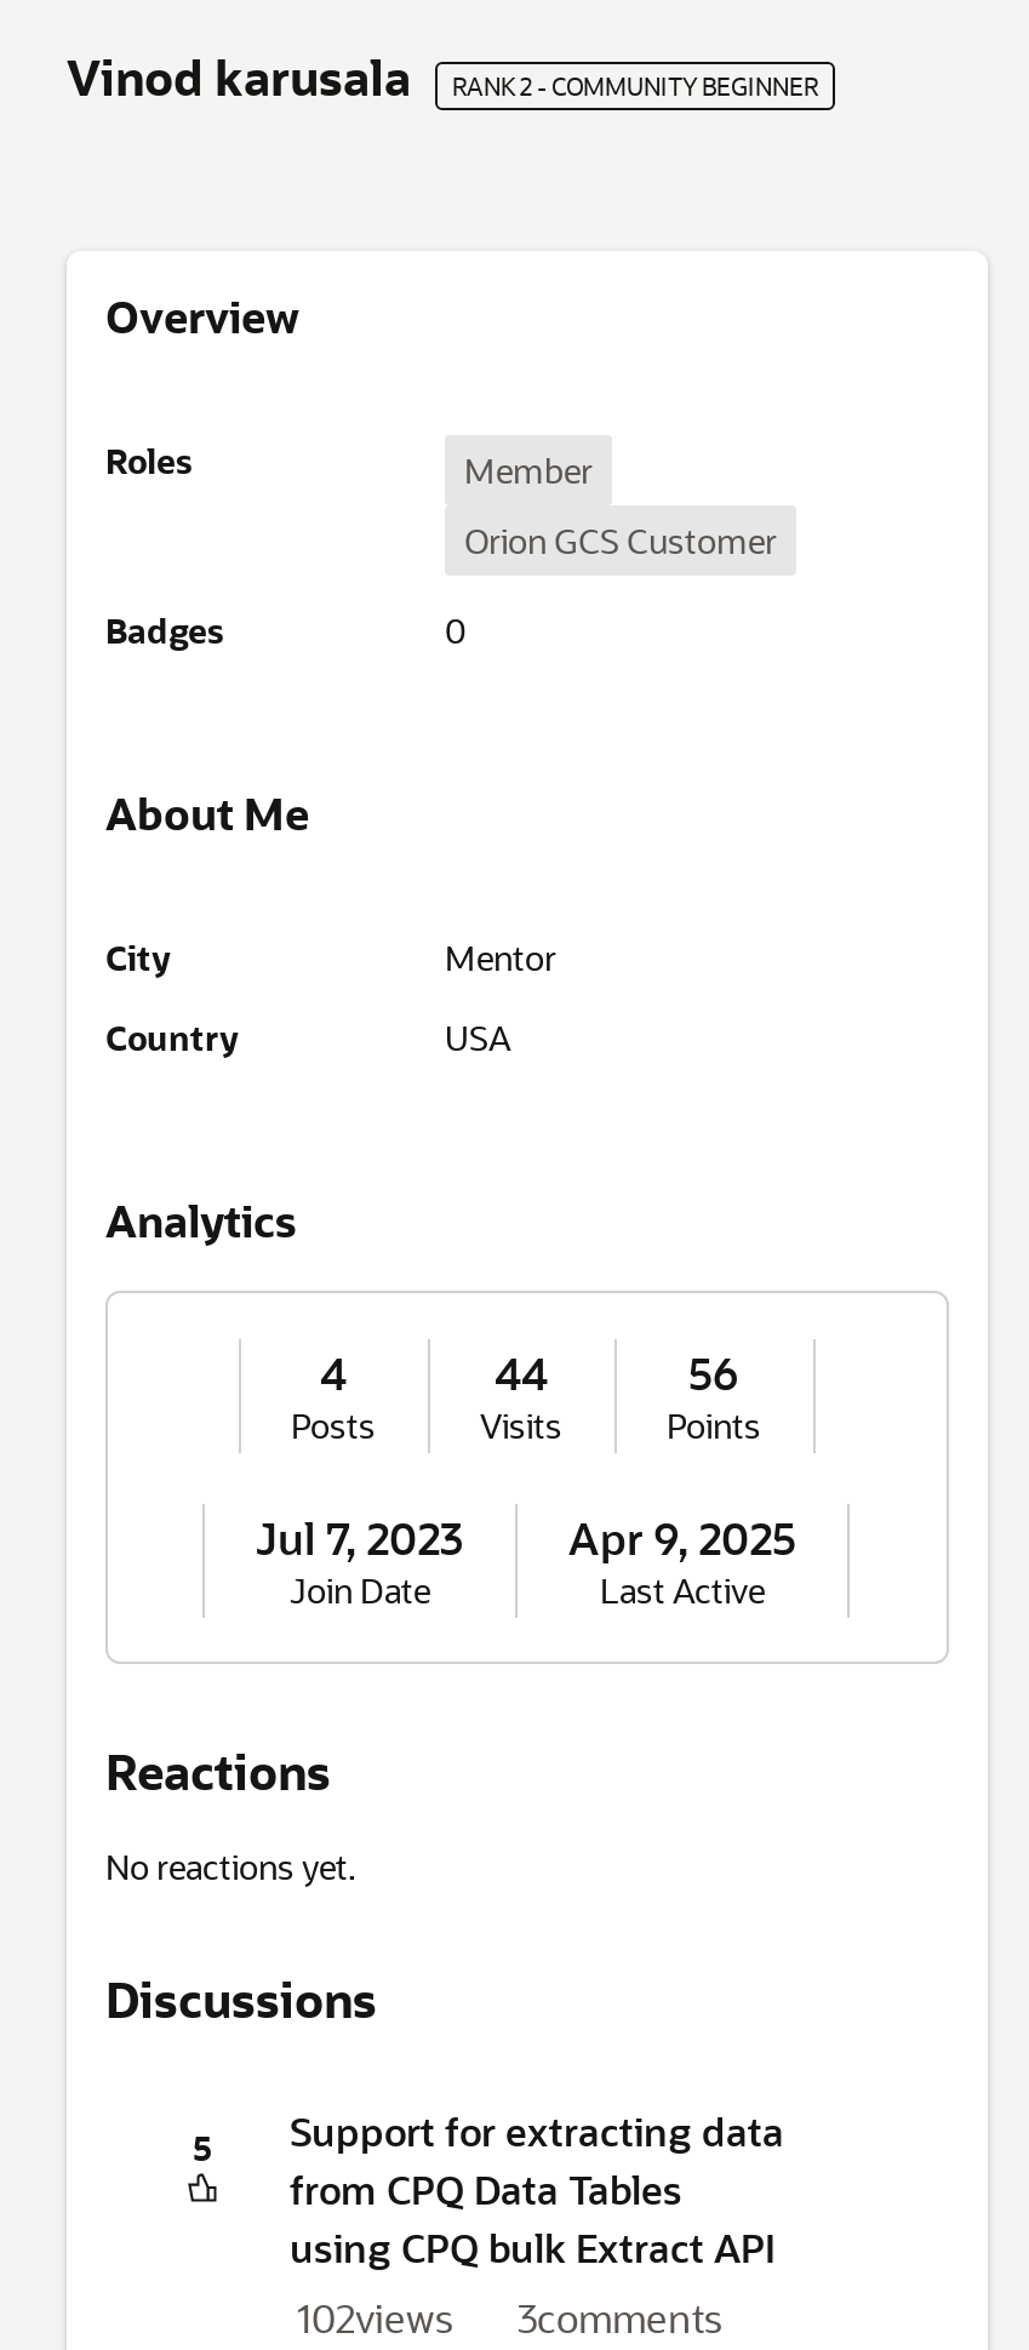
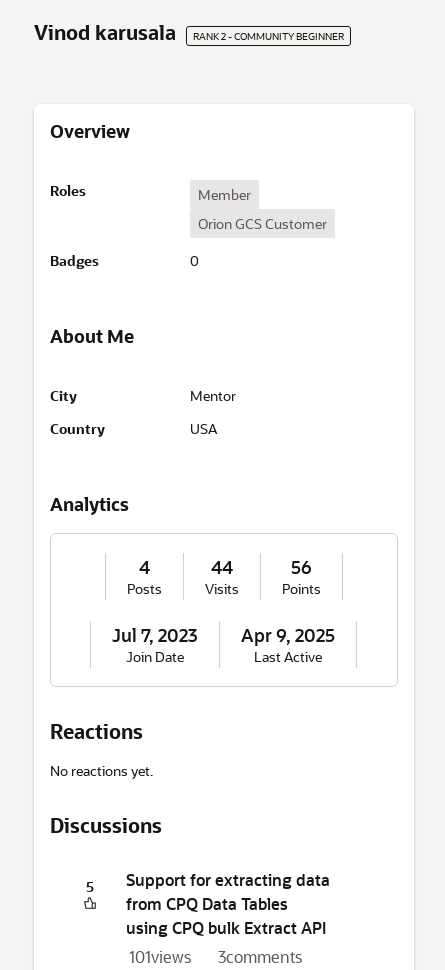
- 102views 3comments
+ 101views 3comments
